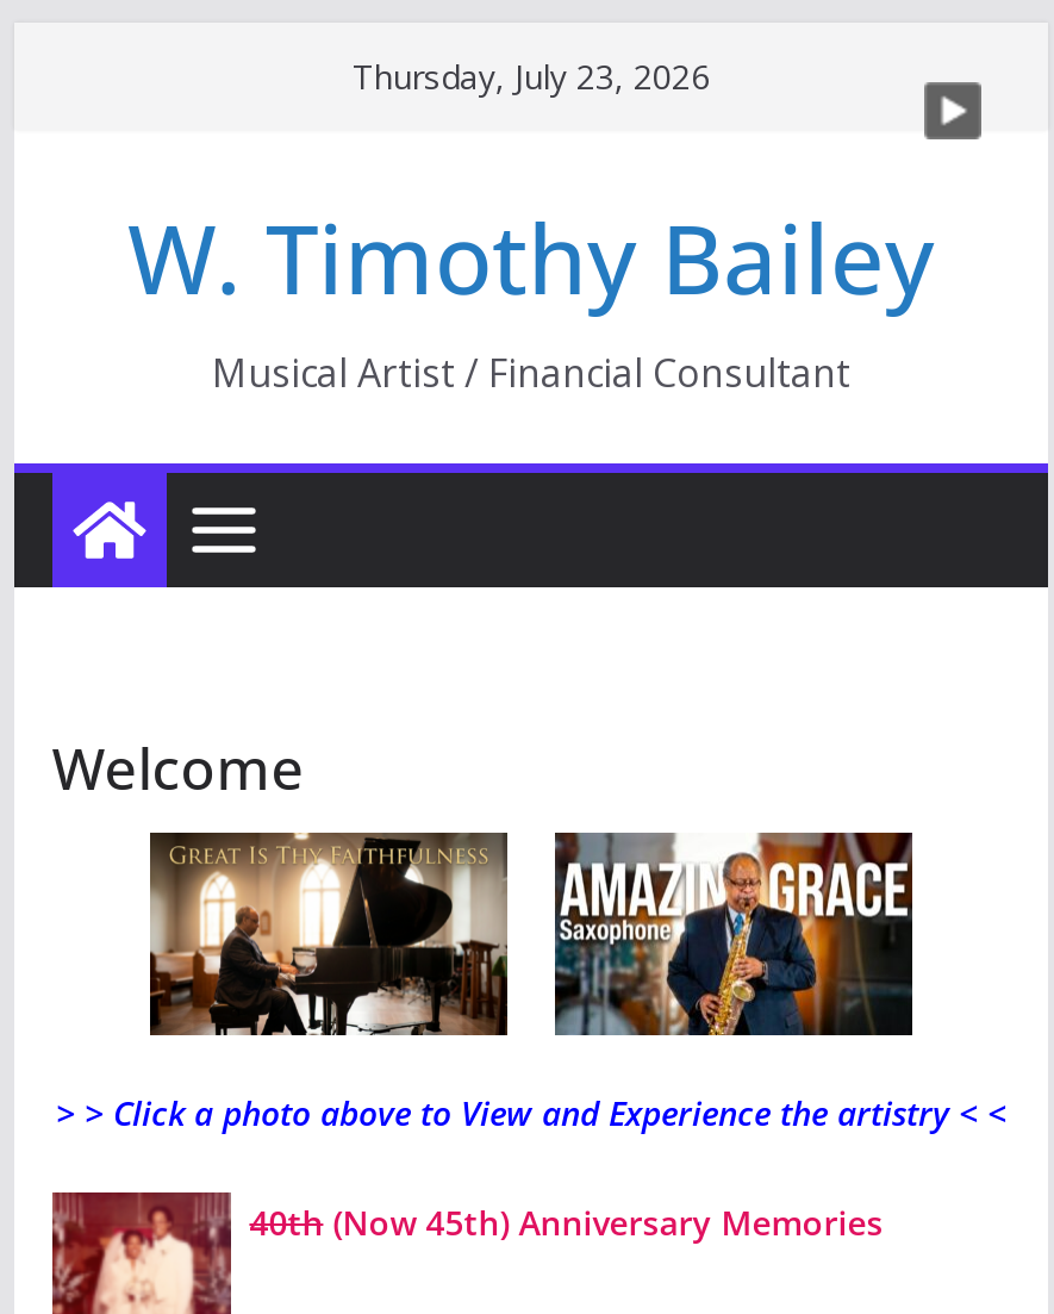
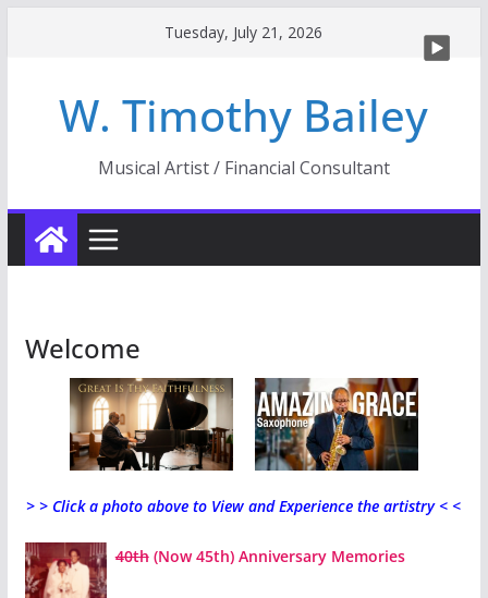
- Thursday, July 23, 2026
+ Tuesday, July 21, 2026
